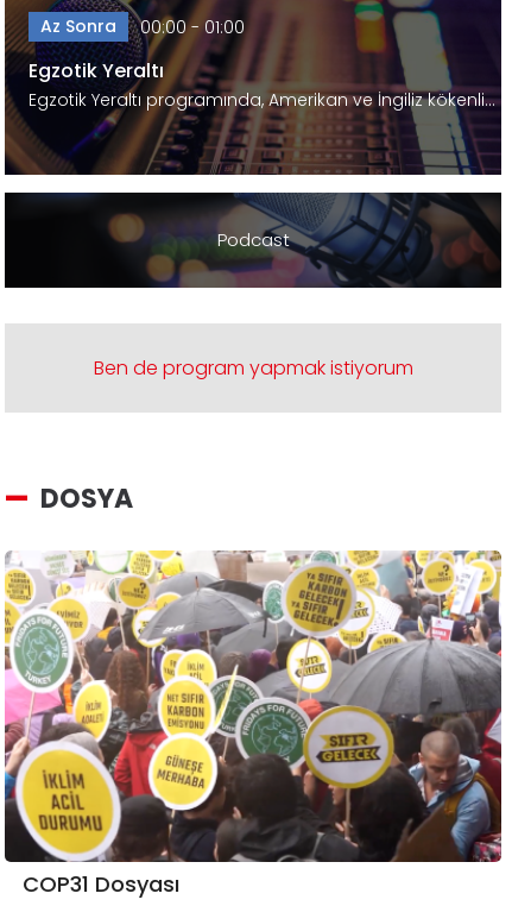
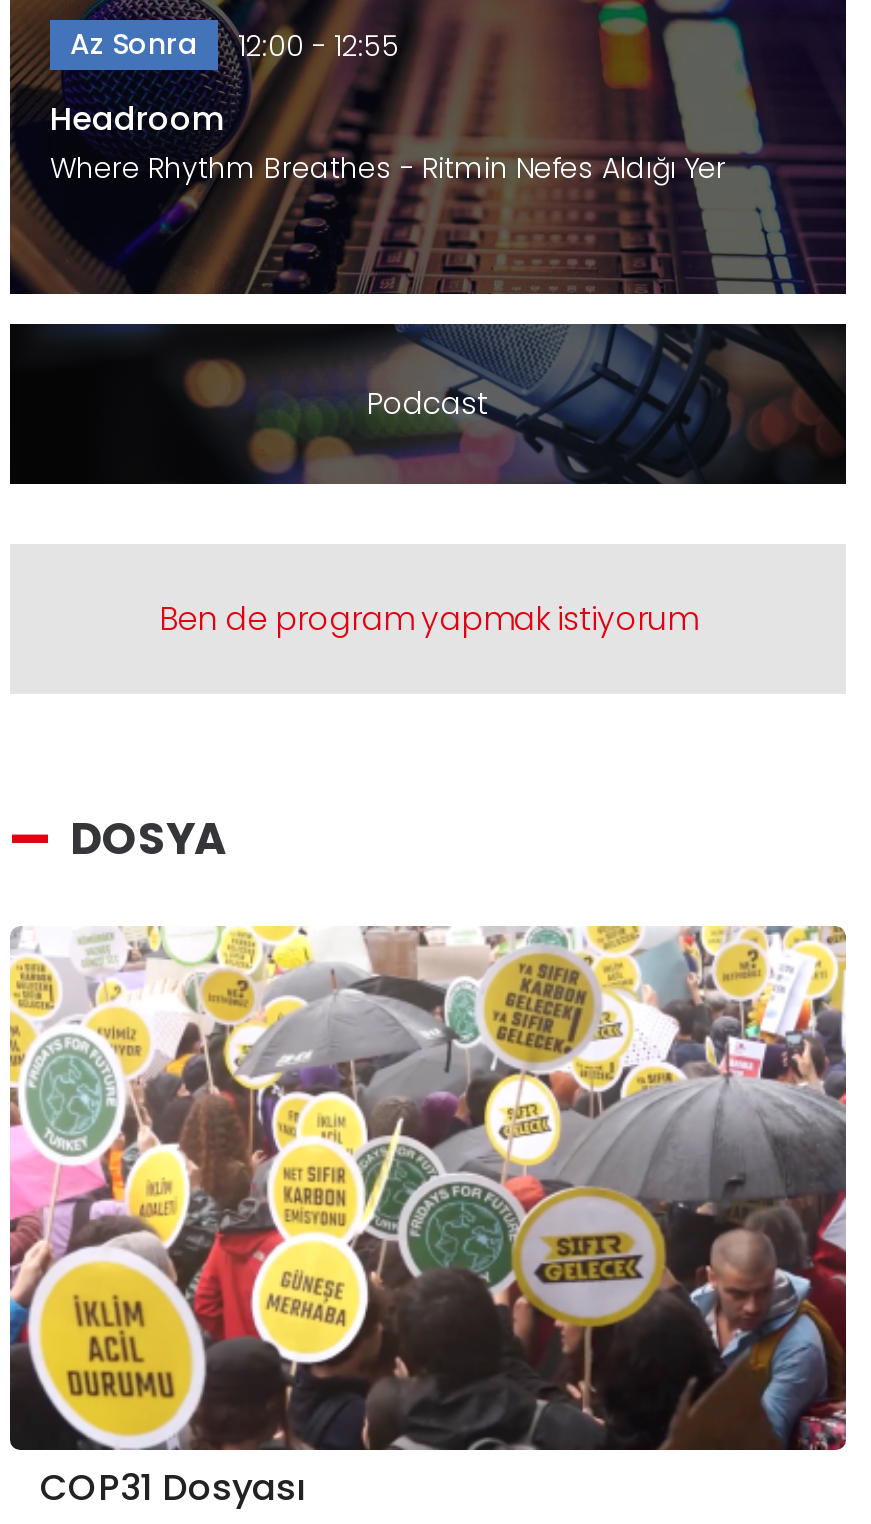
- Az Sonra 00:00 - 01:00
+ Az Sonra 12:00 - 12:55

- Egzotik Yeraltı
- Egzotik Yeraltı programında, Amerikan ve İngiliz kökenli…
+ Headroom
+ Where Rhythm Breathes - Ritmin Nefes Aldığı Yer
